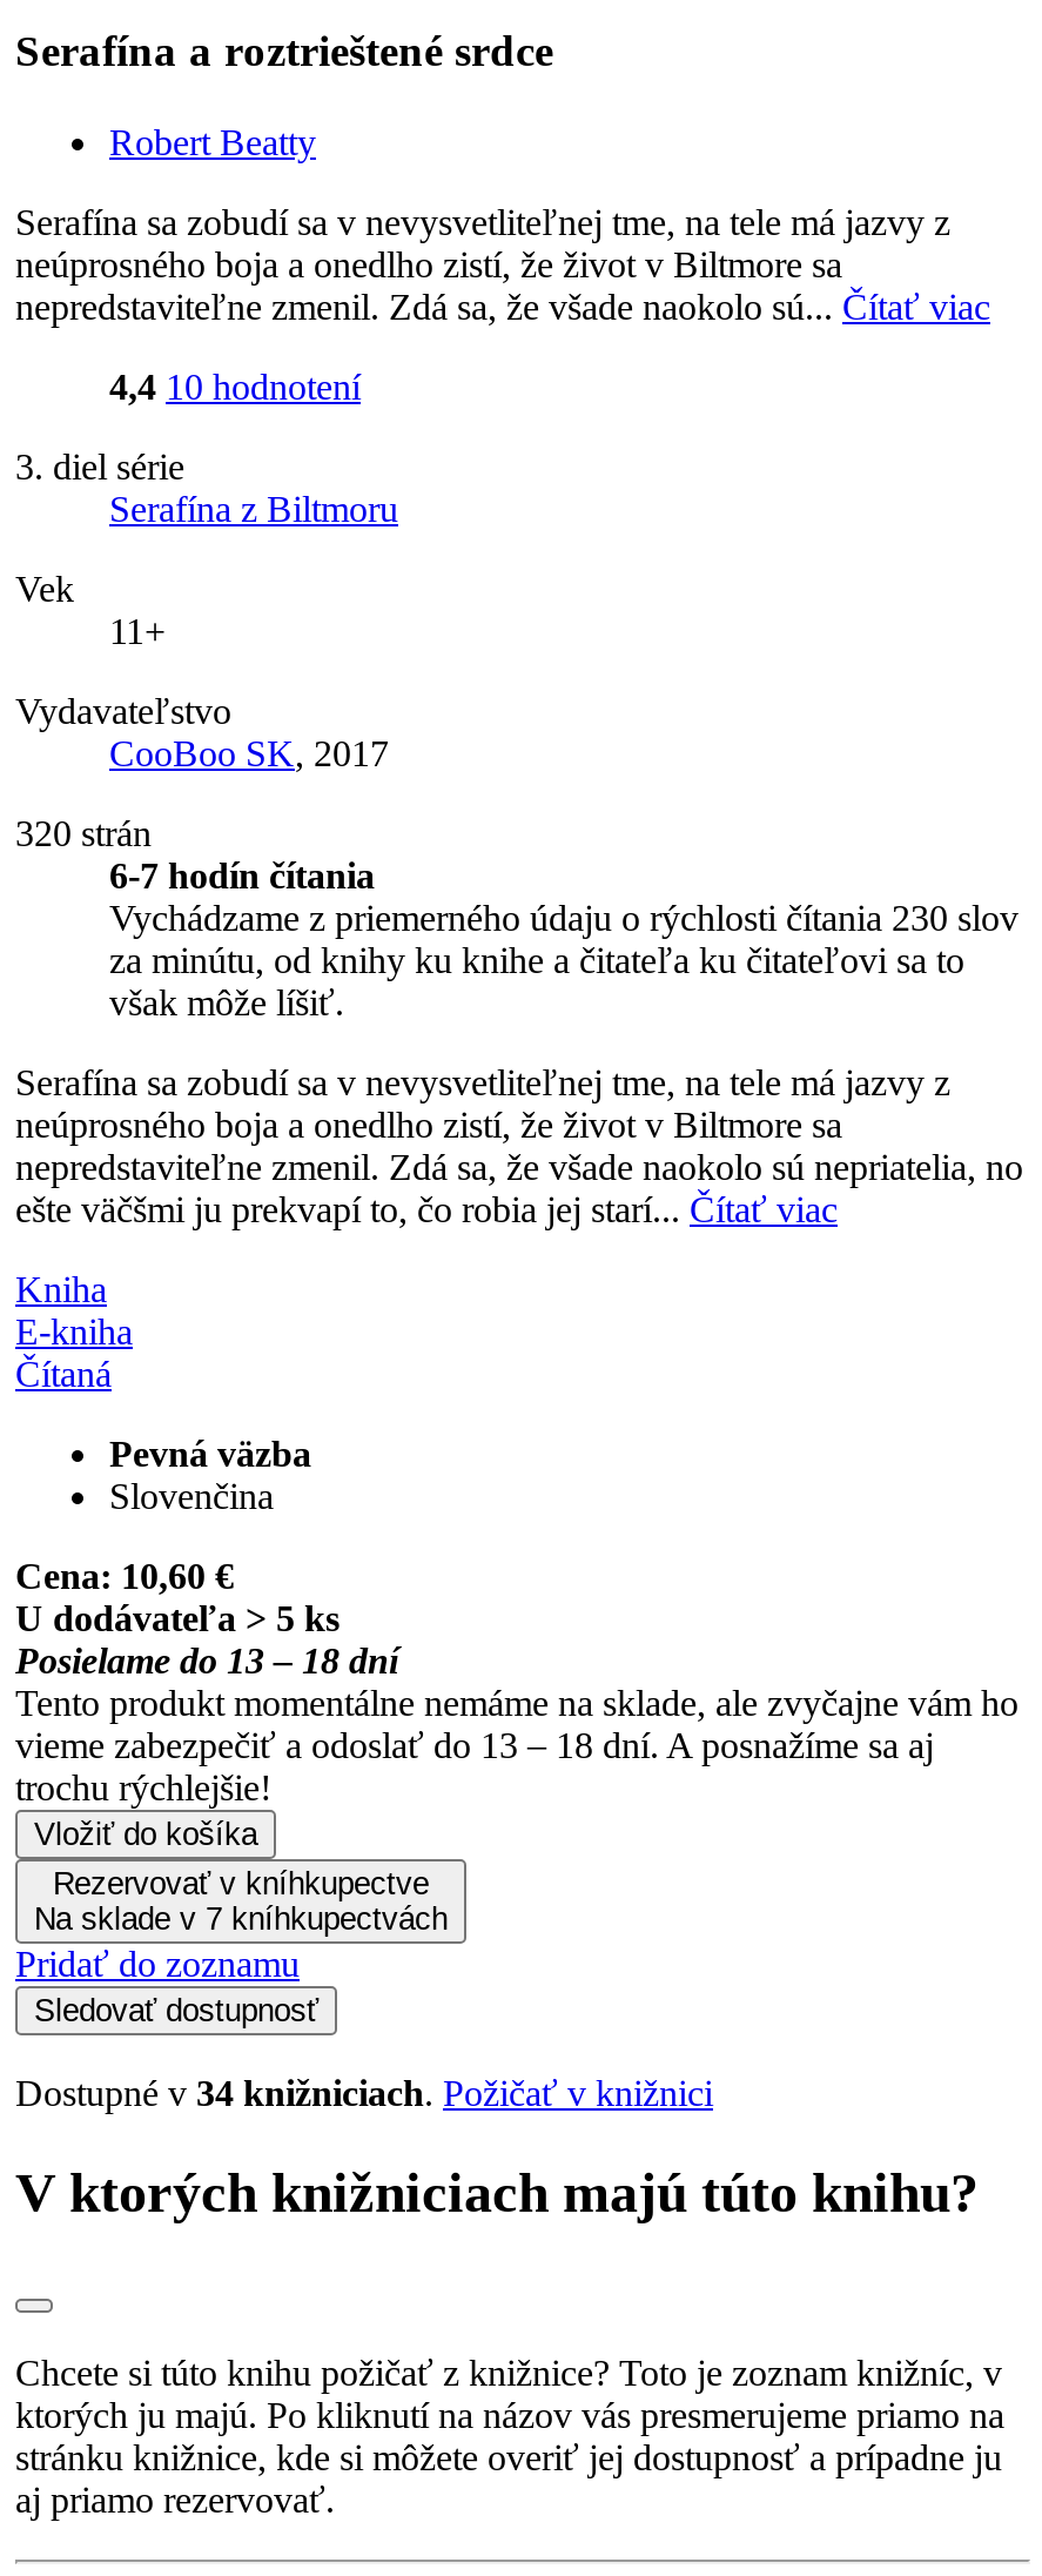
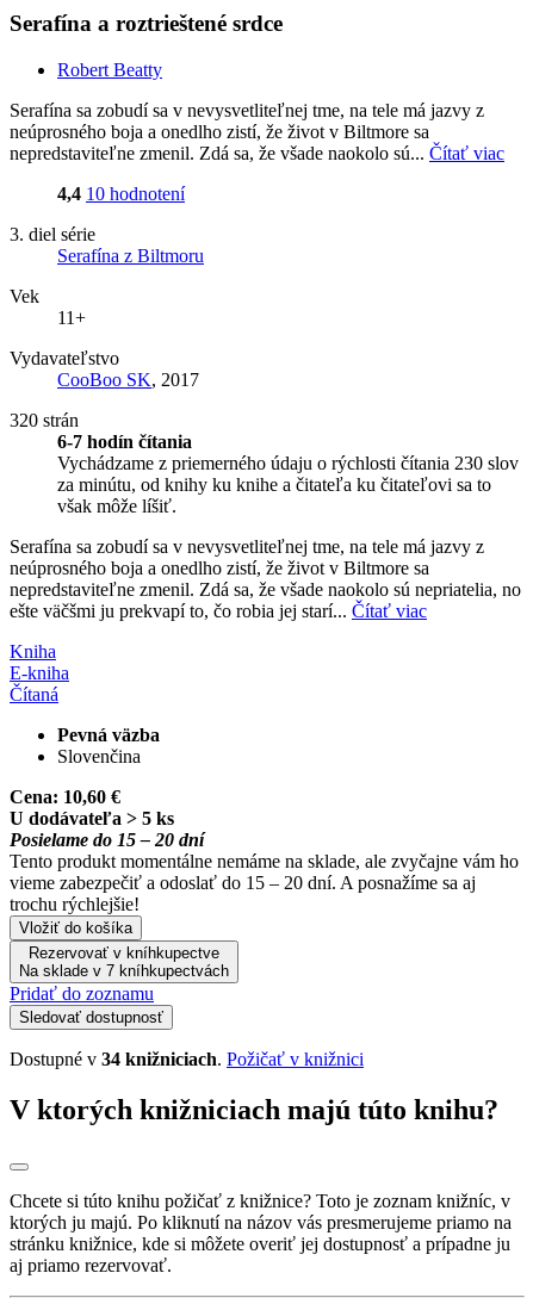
- Posielame do 13 – 18 dní
+ Posielame do 15 – 20 dní

- vieme zabezpečiť a odoslať do 13 – 18 dní. A posnažíme sa aj
+ vieme zabezpečiť a odoslať do 15 – 20 dní. A posnažíme sa aj
